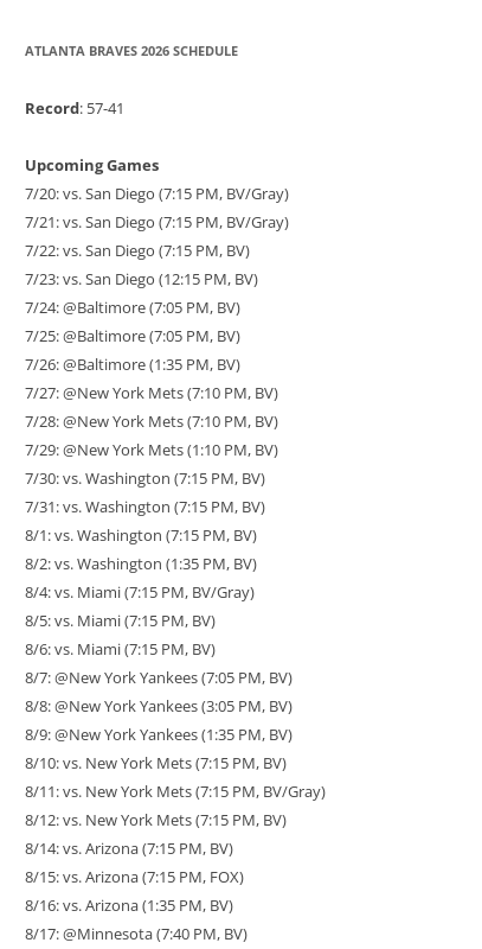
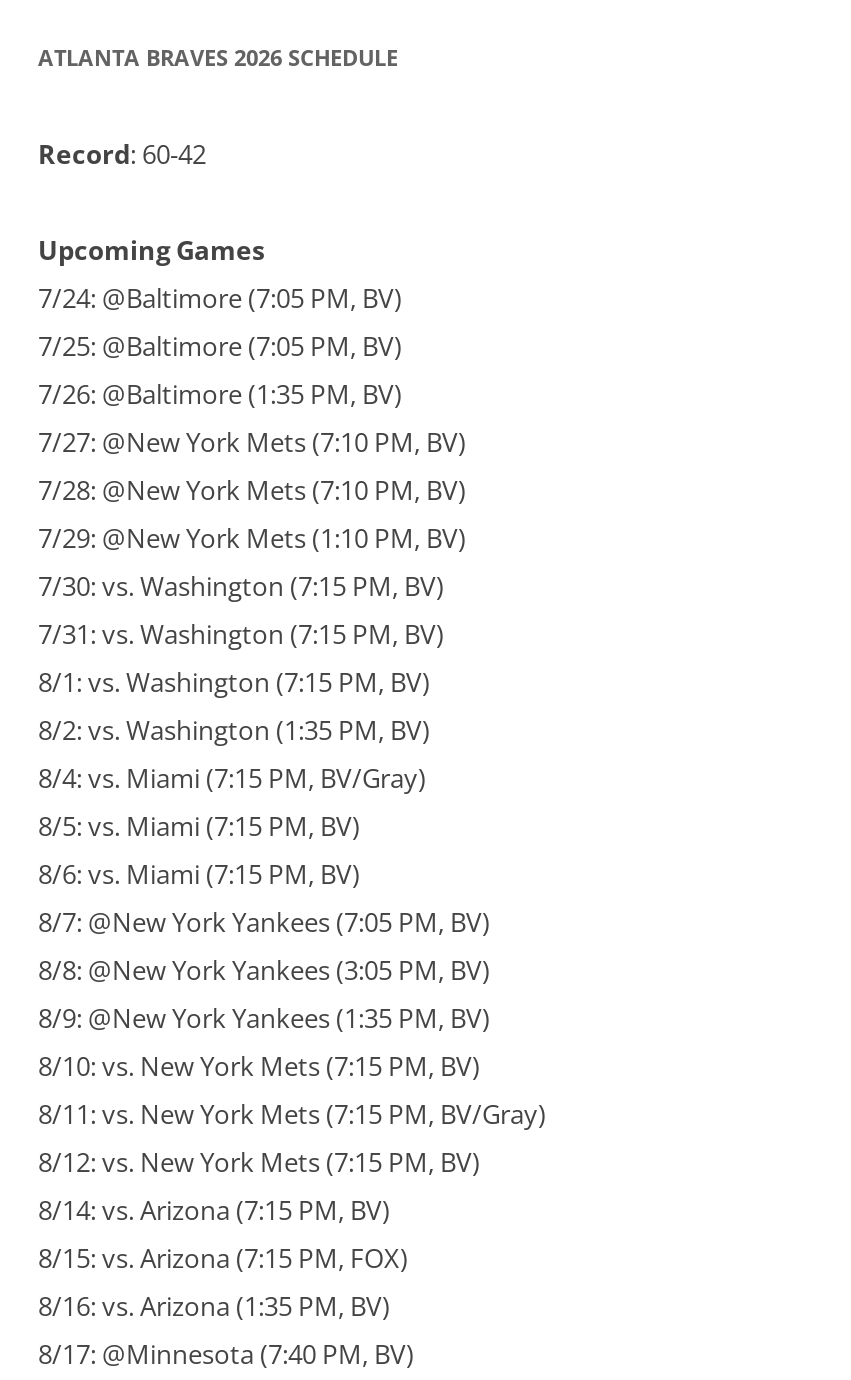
- Record: 57-41
+ Record: 60-42

- 7/20: vs. San Diego (7:15 PM, BV/Gray)
- 7/21: vs. San Diego (7:15 PM, BV/Gray)
- 7/22: vs. San Diego (7:15 PM, BV)
- 7/23: vs. San Diego (12:15 PM, BV)
